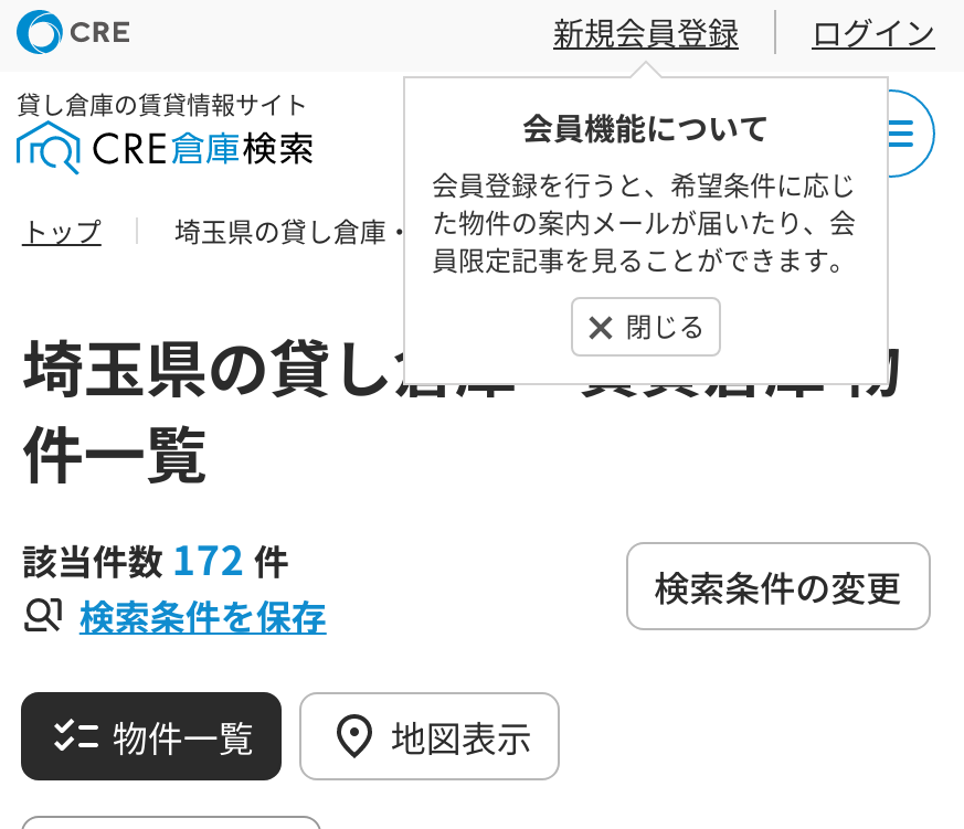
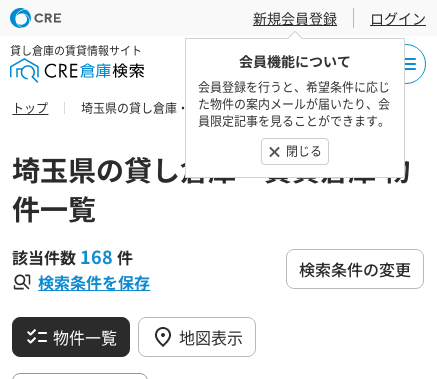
- 該当件数172件
+ 該当件数168件
